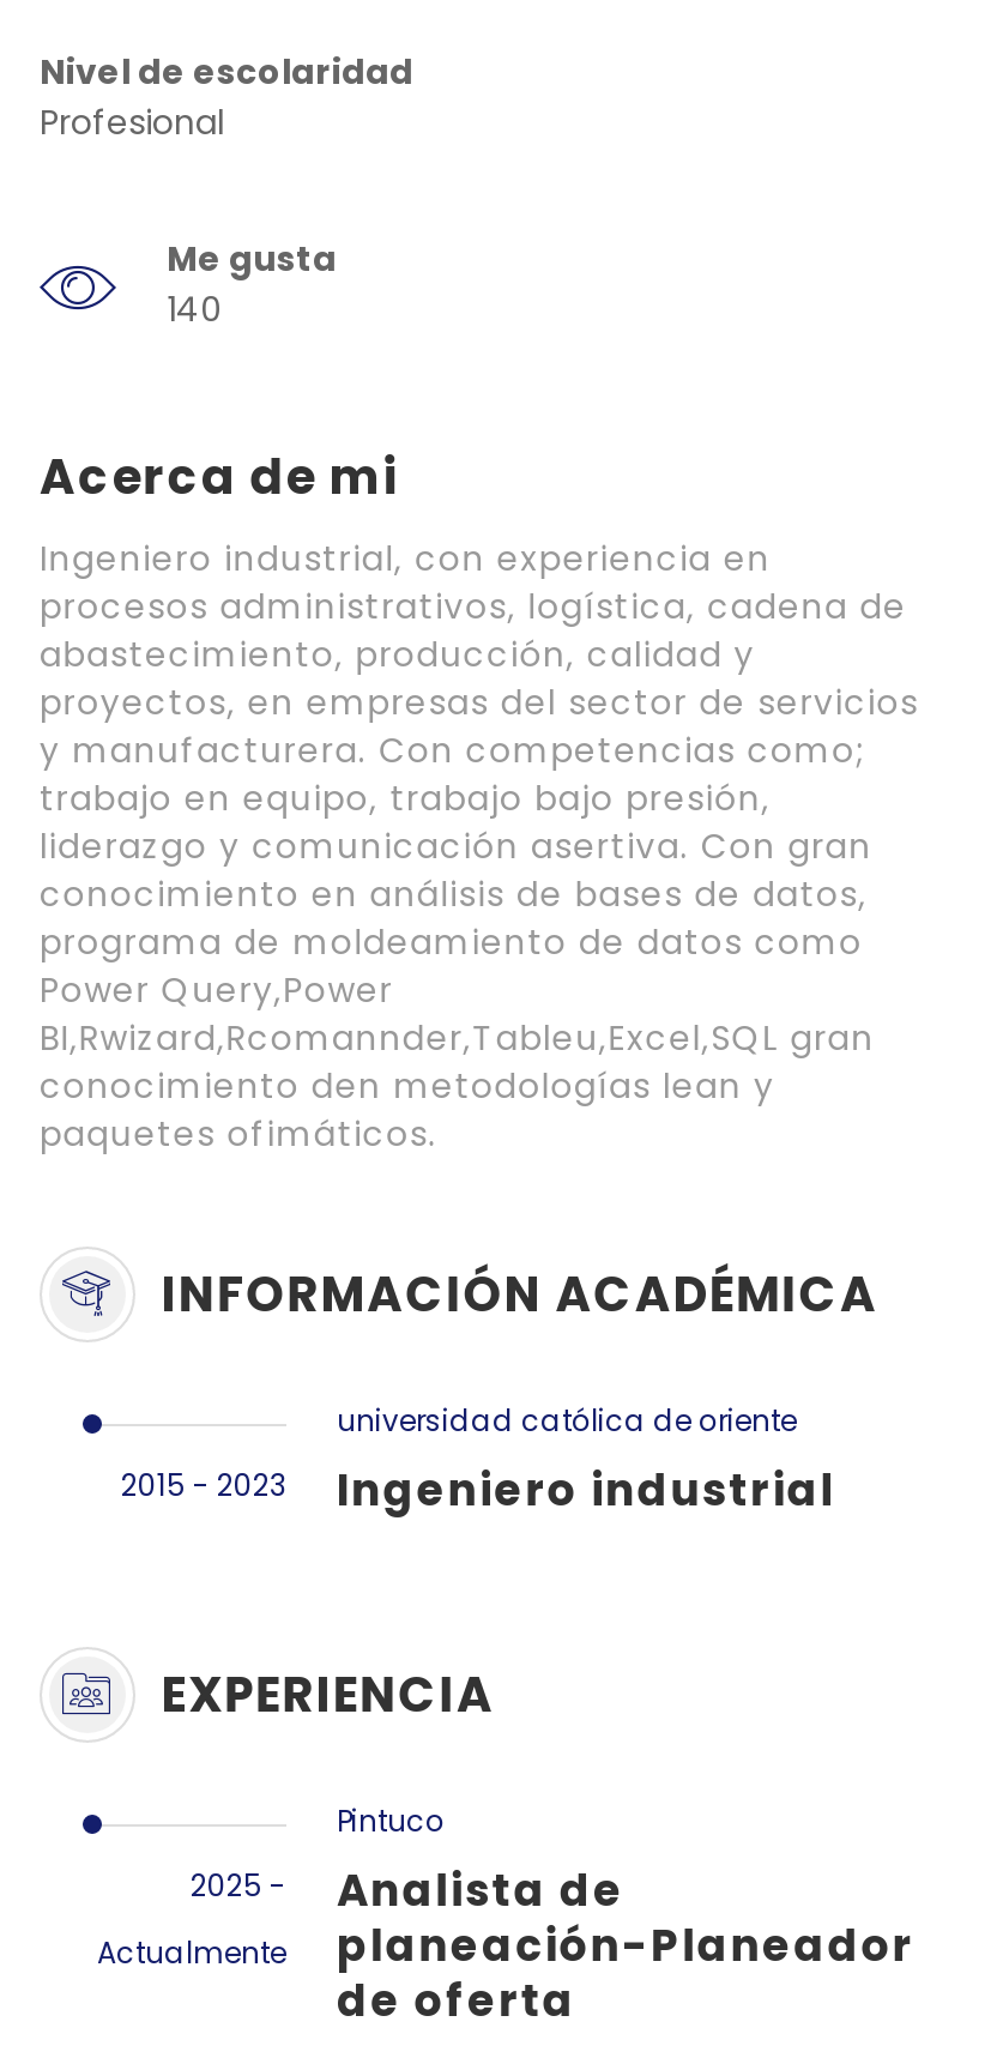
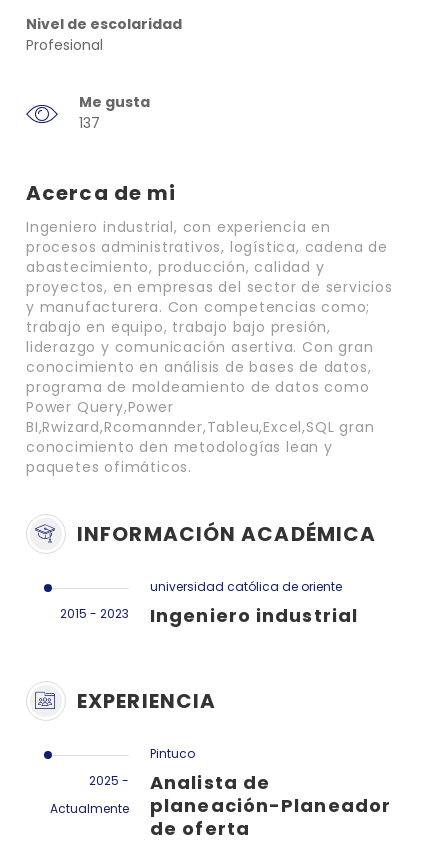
- 140
+ 137
